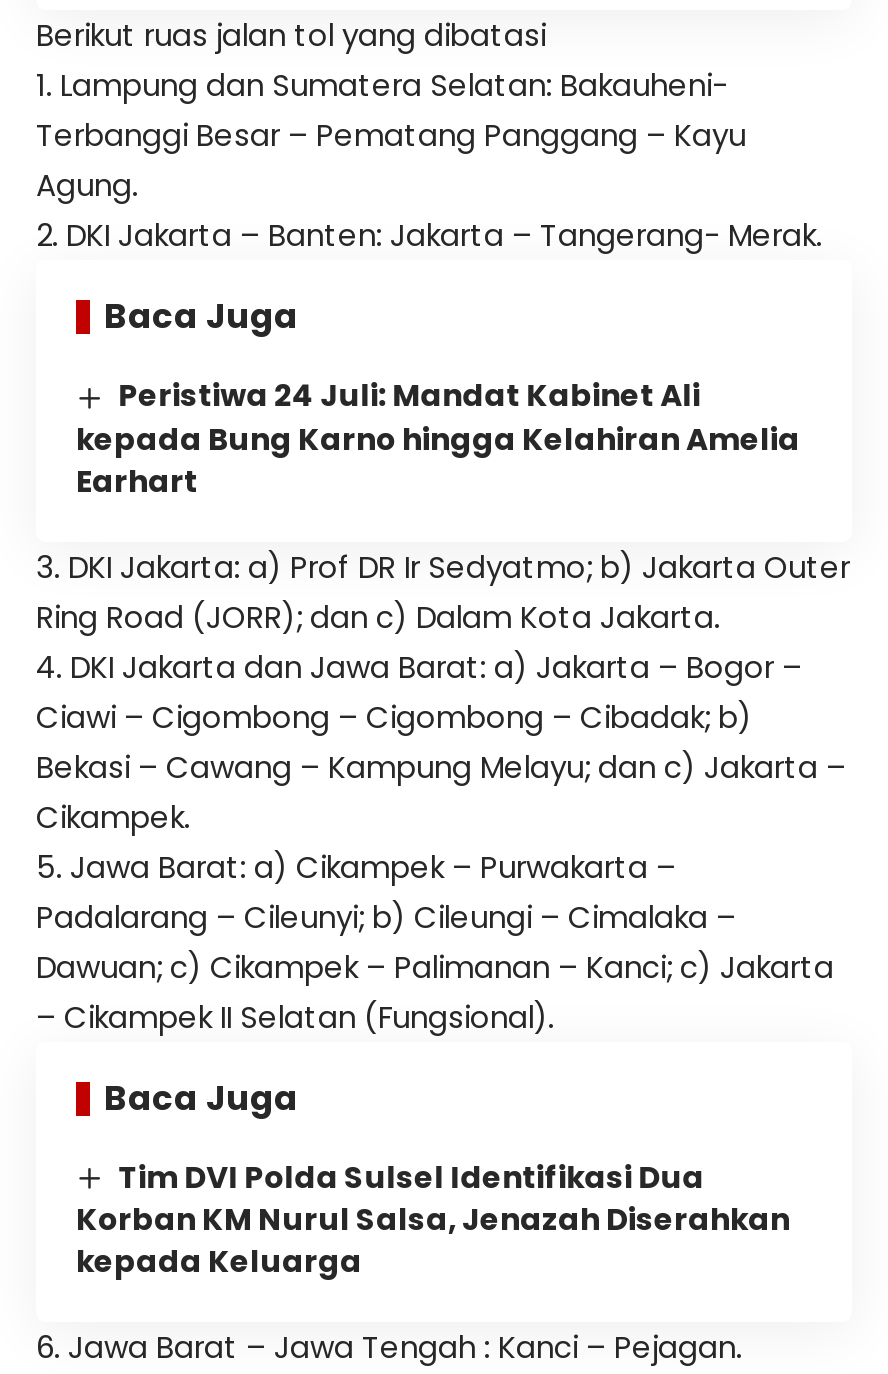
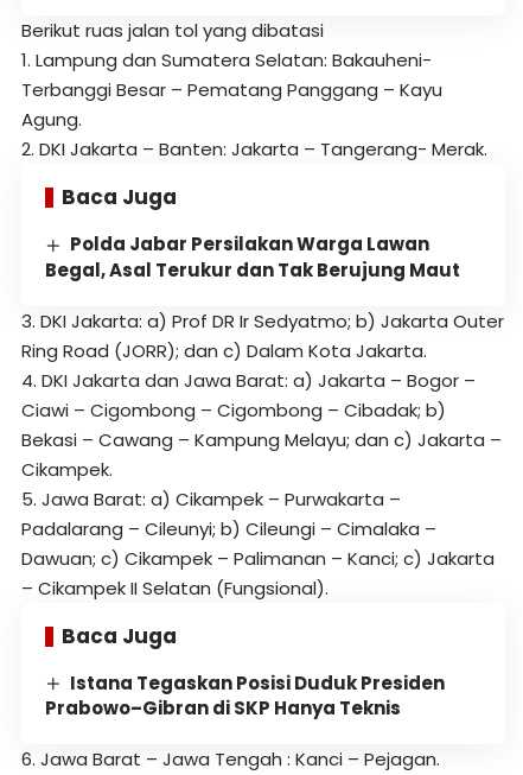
- Peristiwa 24 Juli: Mandat Kabinet Ali
- kepada Bung Karno hingga Kelahiran Amelia
- Earhart
+ Polda Jabar Persilakan Warga Lawan
+ Begal, Asal Terukur dan Tak Berujung Maut

- Tim DVI Polda Sulsel Identifikasi Dua
- Korban KM Nurul Salsa, Jenazah Diserahkan
- kepada Keluarga
+ Istana Tegaskan Posisi Duduk Presiden
+ Prabowo–Gibran di SKP Hanya Teknis
